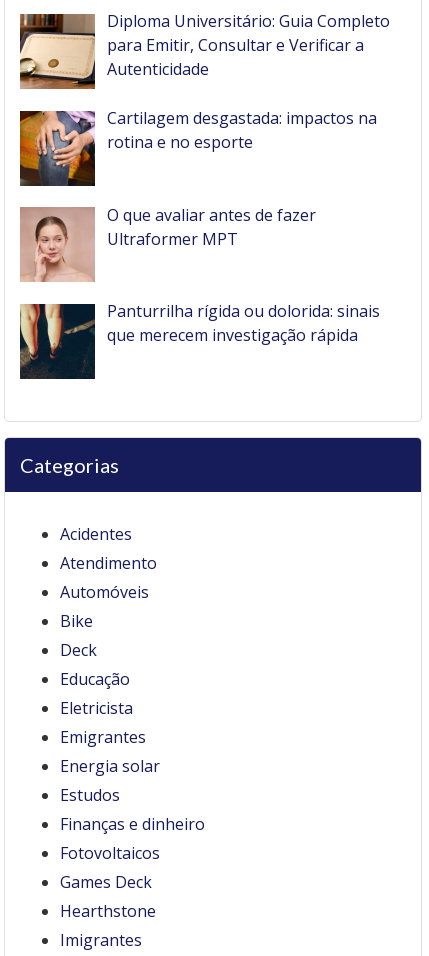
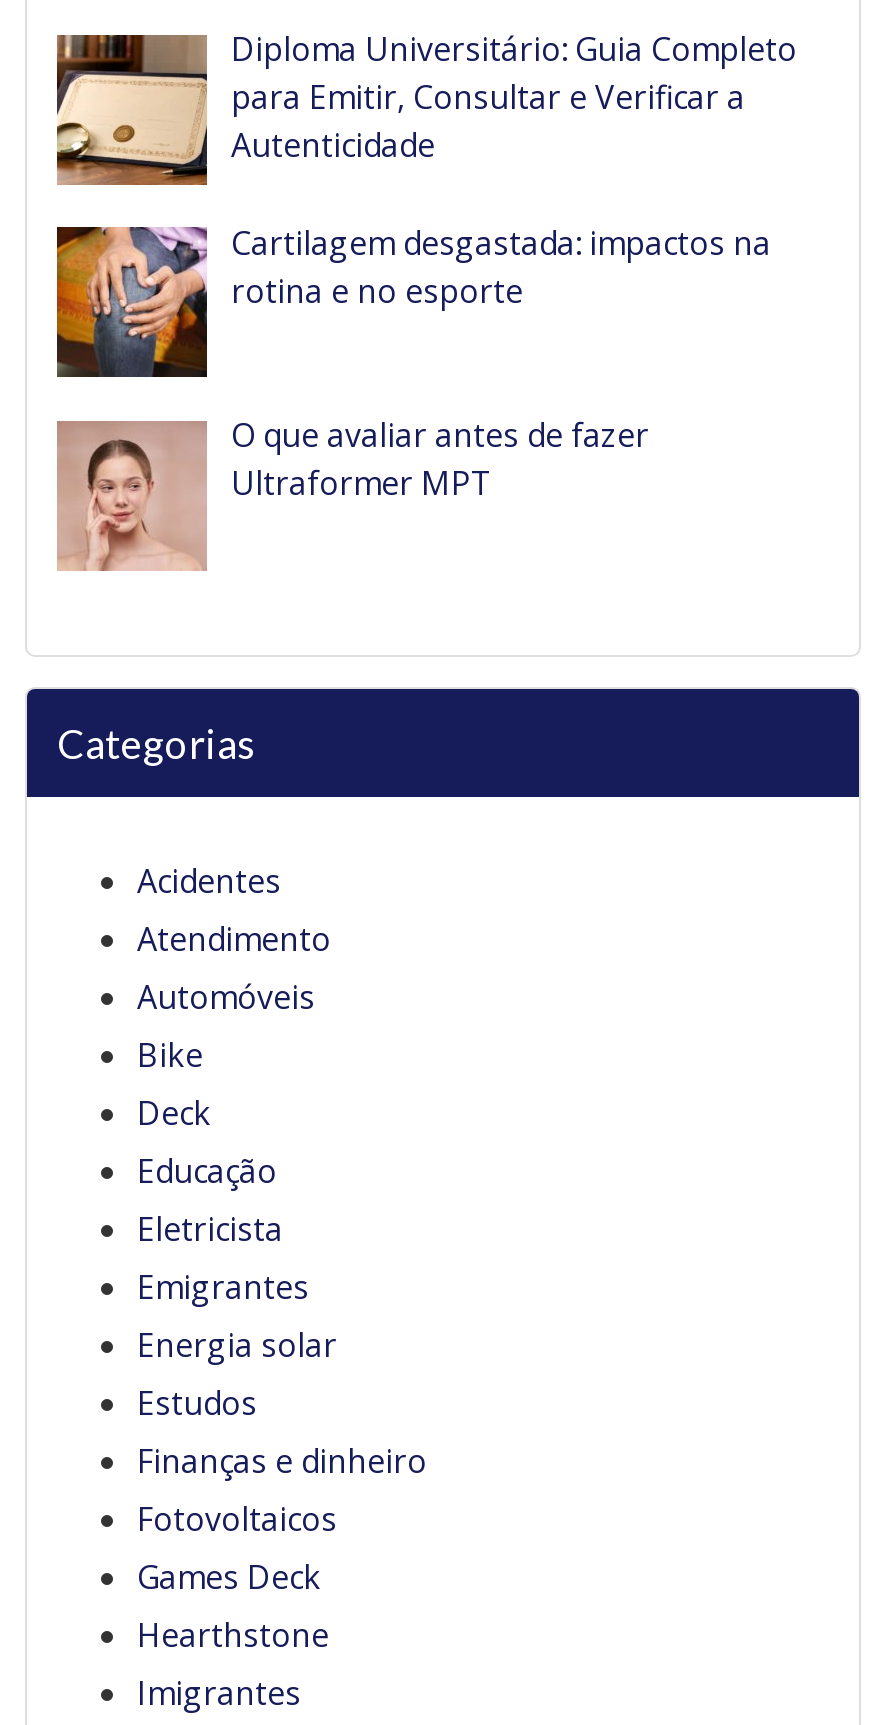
- [image]
- Panturrilha rígida ou dolorida: sinais
- que merecem investigação rápida
